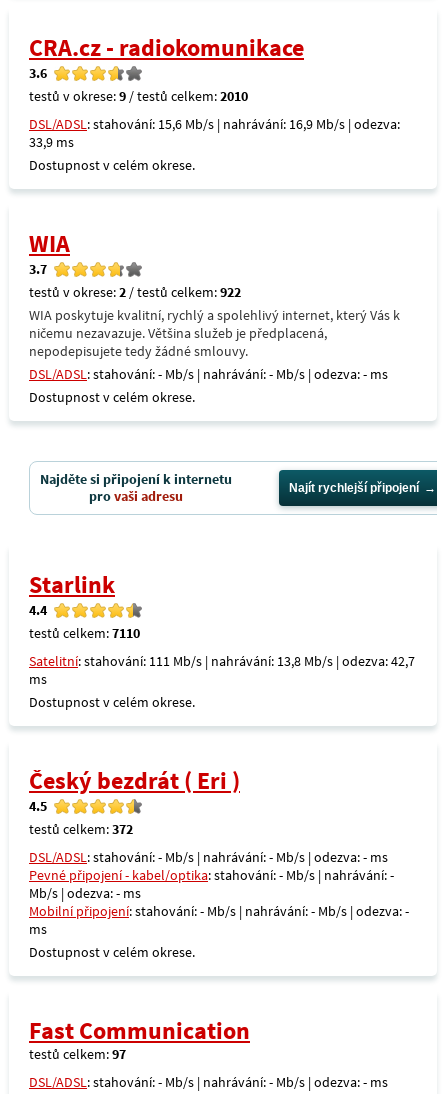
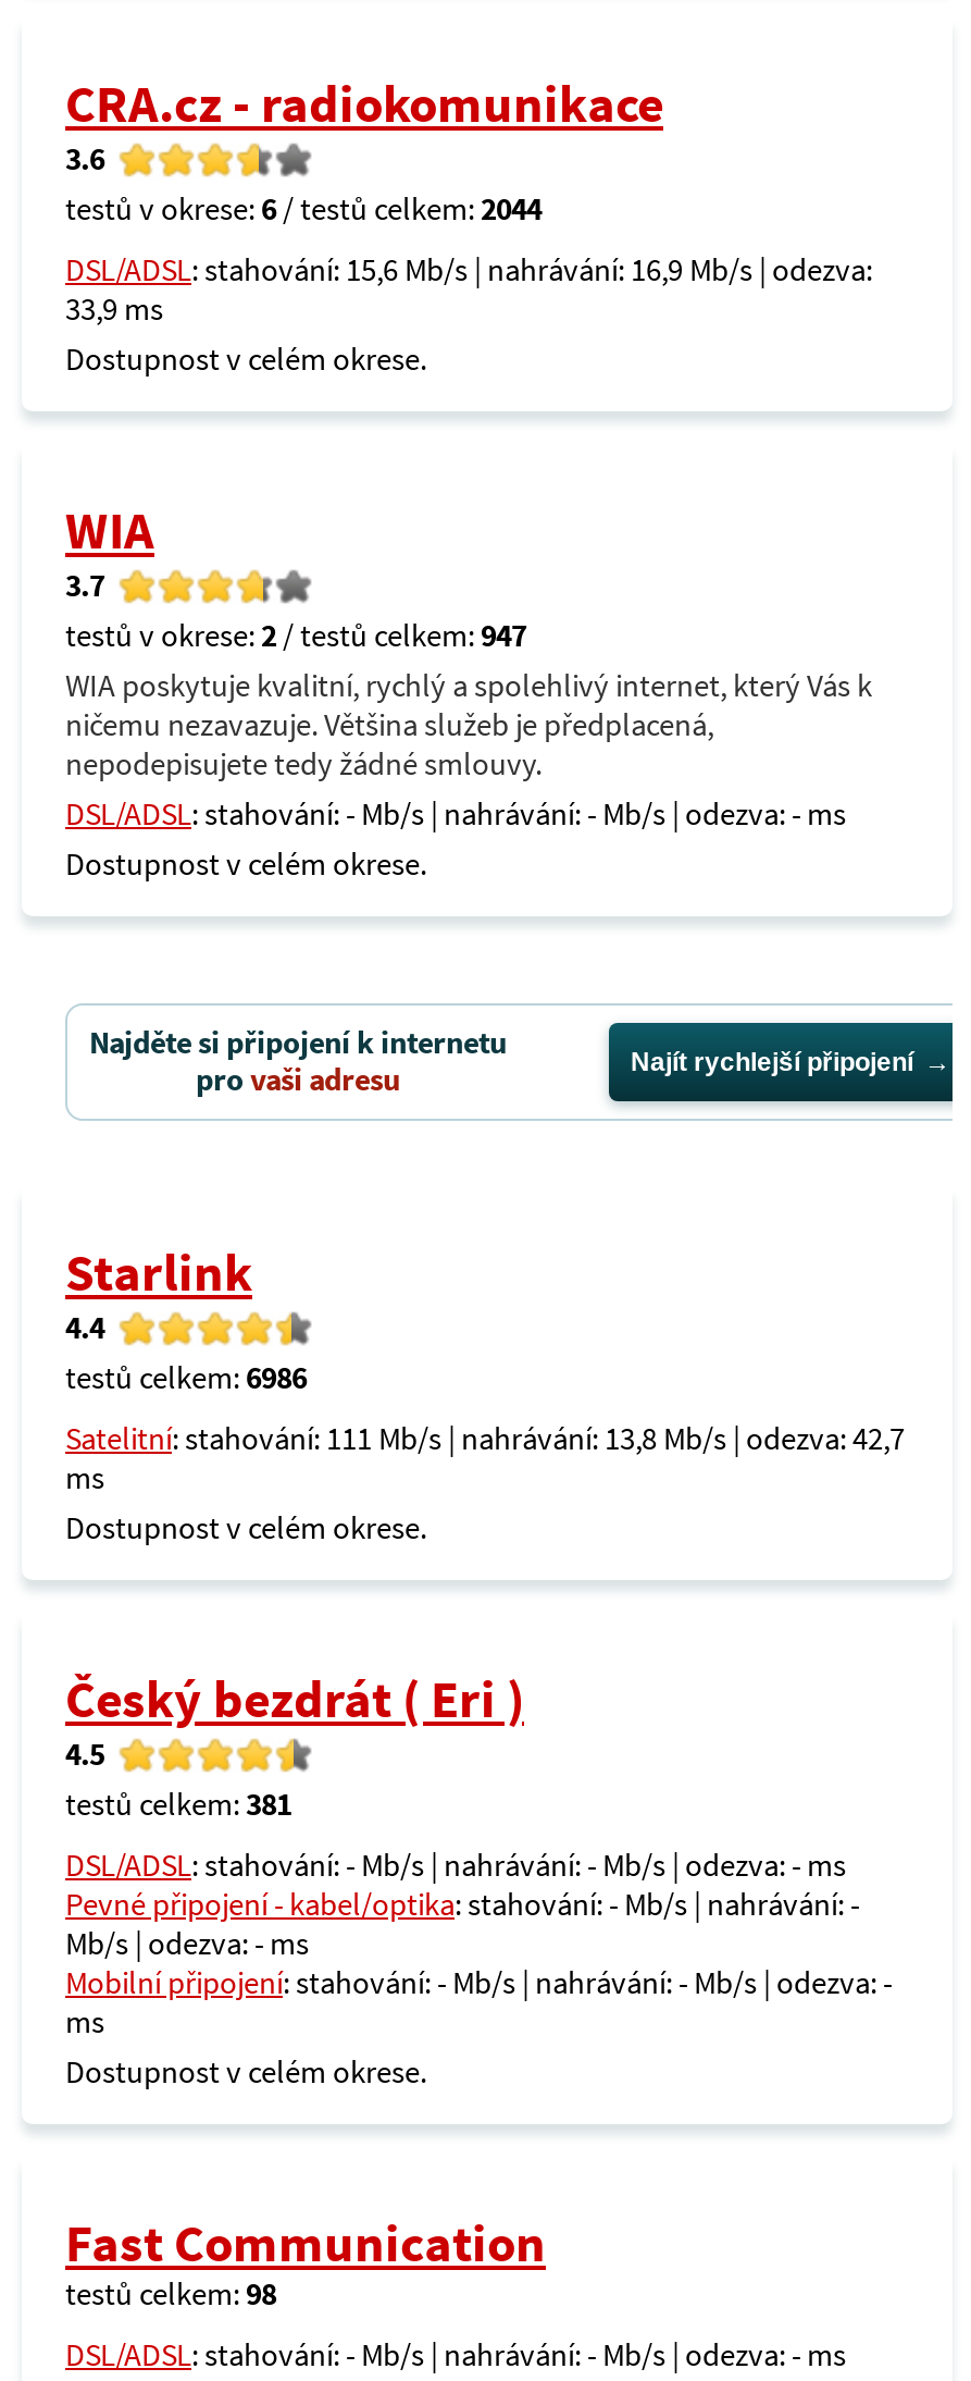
- testů v okrese: 9 / testů celkem: 2010
+ testů v okrese: 6 / testů celkem: 2044

- testů v okrese: 2 / testů celkem: 922
+ testů v okrese: 2 / testů celkem: 947

- testů celkem: 7110
+ testů celkem: 6986

- testů celkem: 372
+ testů celkem: 381

- testů celkem: 97
+ testů celkem: 98
